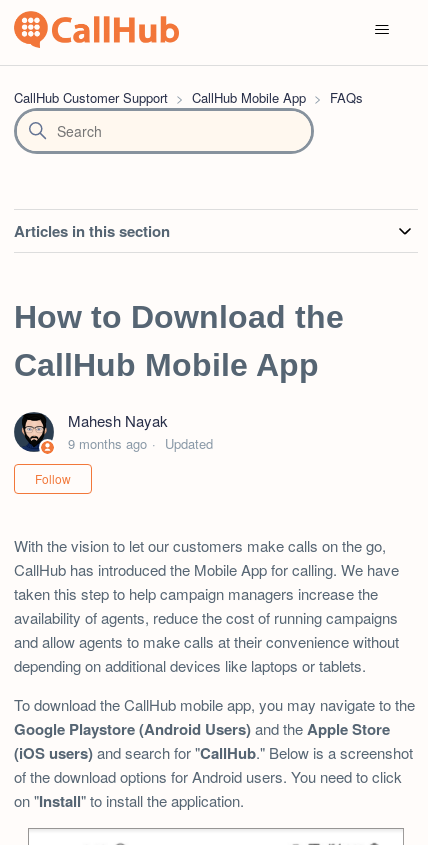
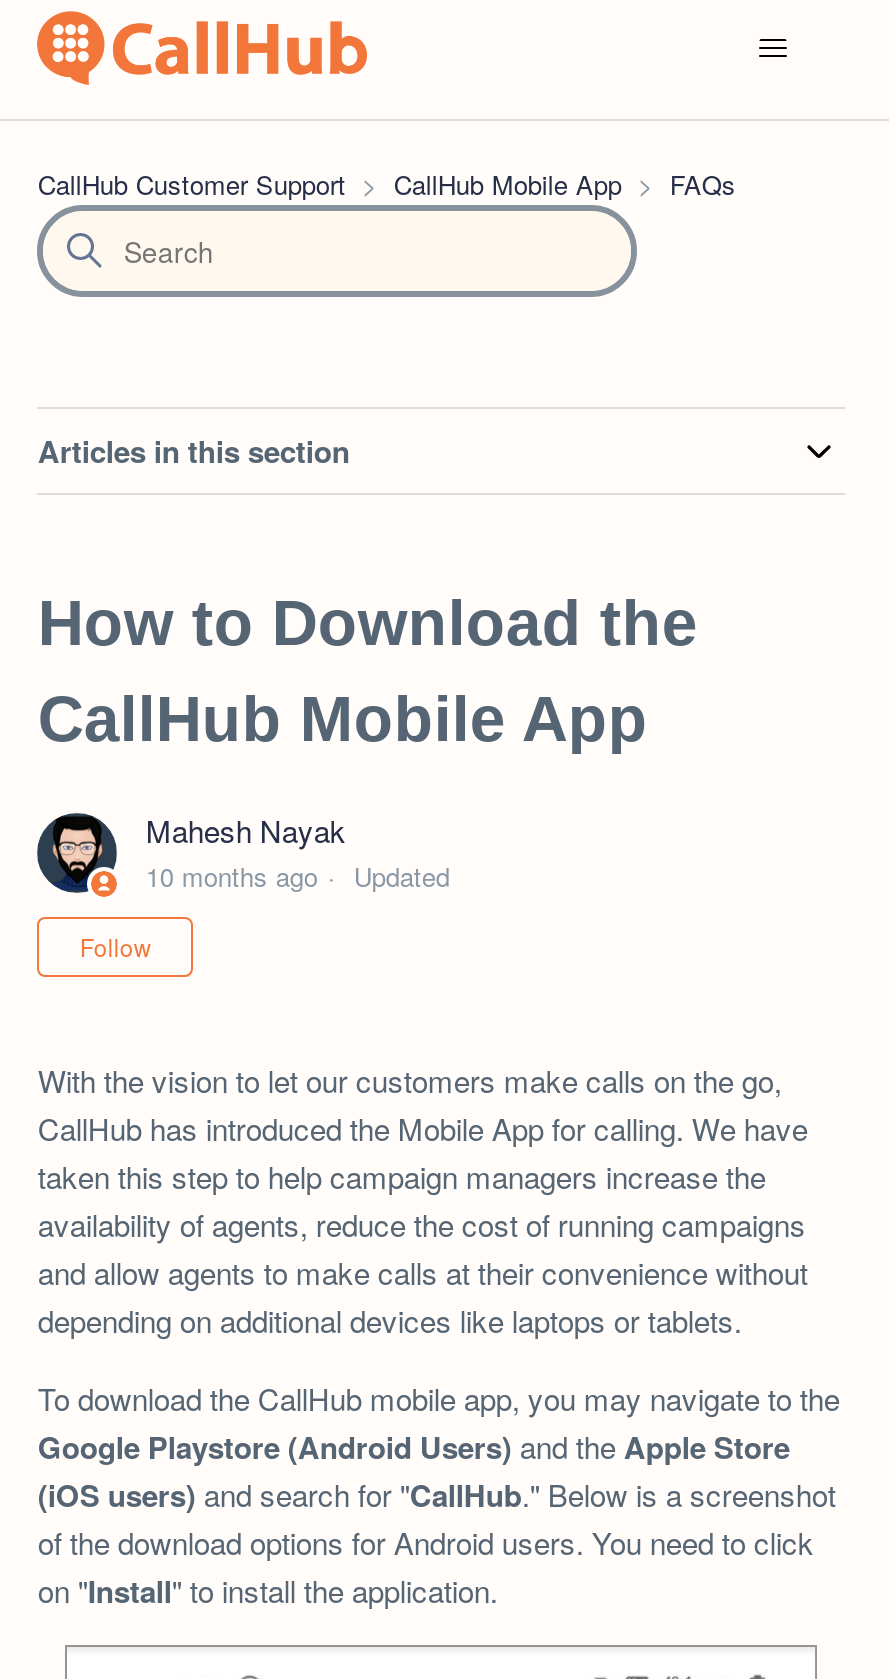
- 9 months ago Updated
+ 10 months ago Updated
